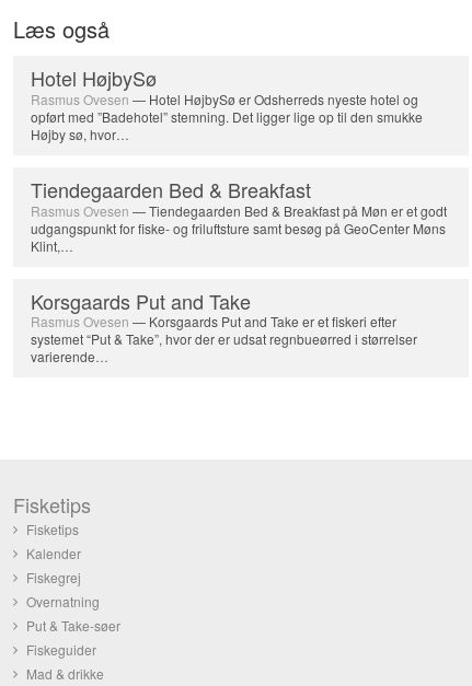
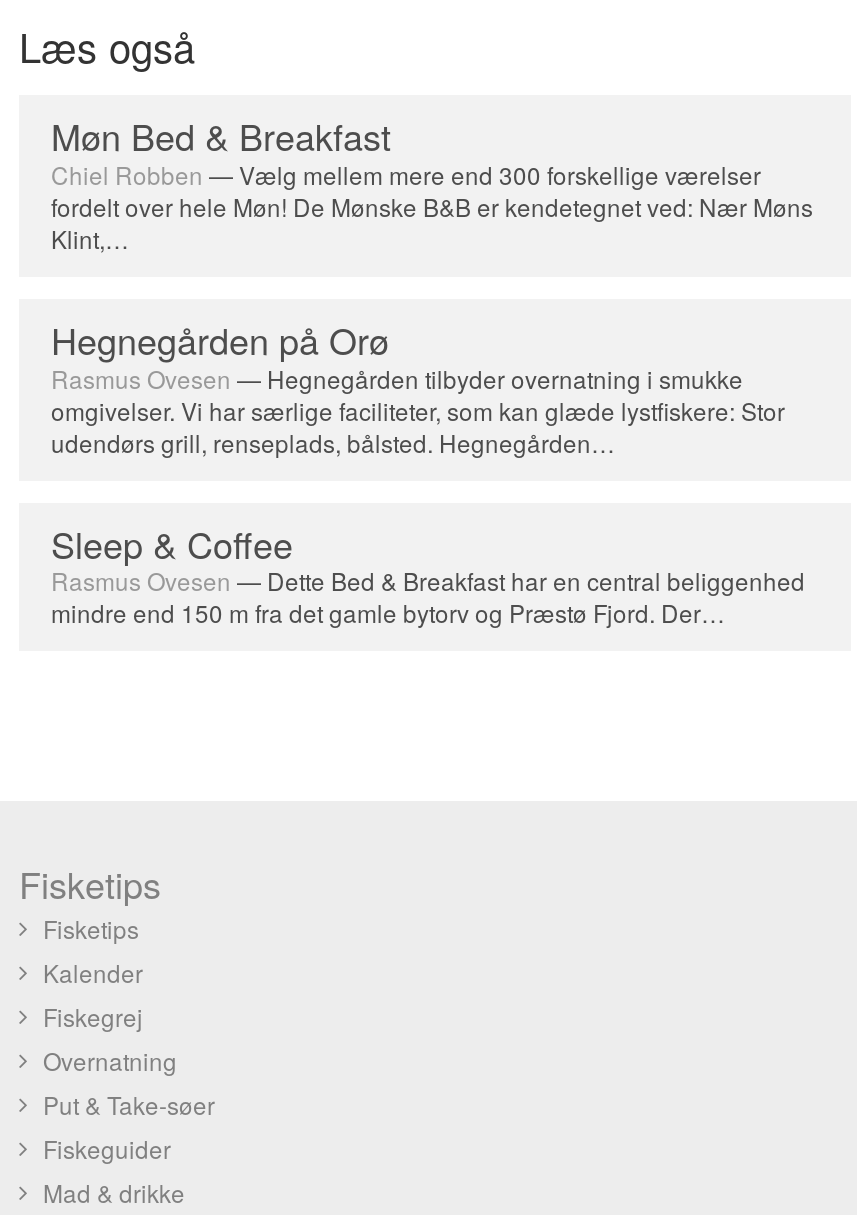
- Hotel HøjbySø
- Rasmus Ovesen — Hotel HøjbySø er Odsherreds nyeste hotel og
- opført med ”Badehotel” stemning. Det ligger lige op til den smukke
- Højby sø, hvor…
- Tiendegaarden Bed & Breakfast
- Rasmus Ovesen — Tiendegaarden Bed & Breakfast på Møn er et godt
- udgangspunkt for fiske- og friluftsture samt besøg på GeoCenter Møns
+ Møn Bed & Breakfast
+ Chiel Robben — Vælg mellem mere end 300 forskellige værelser
+ fordelt over hele Møn! De Mønske B&B er kendetegnet ved: Nær Møns

moved up: Klint,…

- Korsgaards Put and Take
- Rasmus Ovesen — Korsgaards Put and Take er et fiskeri efter
- systemet “Put & Take”, hvor der er udsat regnbueørred i størrelser
- varierende…
+ Hegnegården på Orø
+ Rasmus Ovesen — Hegnegården tilbyder overnatning i smukke
+ omgivelser. Vi har særlige faciliteter, som kan glæde lystfiskere: Stor
+ udendørs grill, renseplads, bålsted. Hegnegården…
+ Sleep & Coffee
+ Rasmus Ovesen — Dette Bed & Breakfast har en central beliggenhed
+ mindre end 150 m fra det gamle bytorv og Præstø Fjord. Der…
